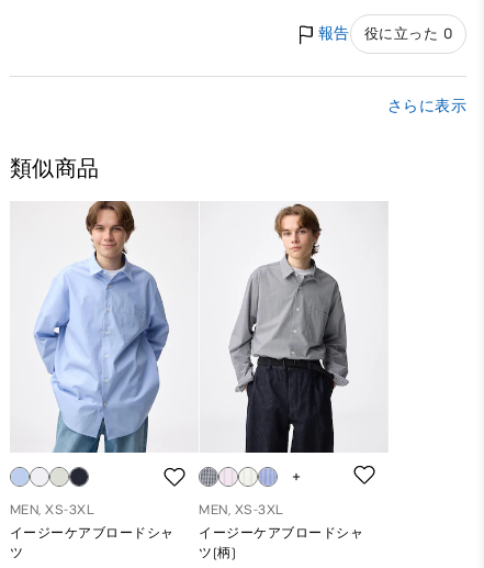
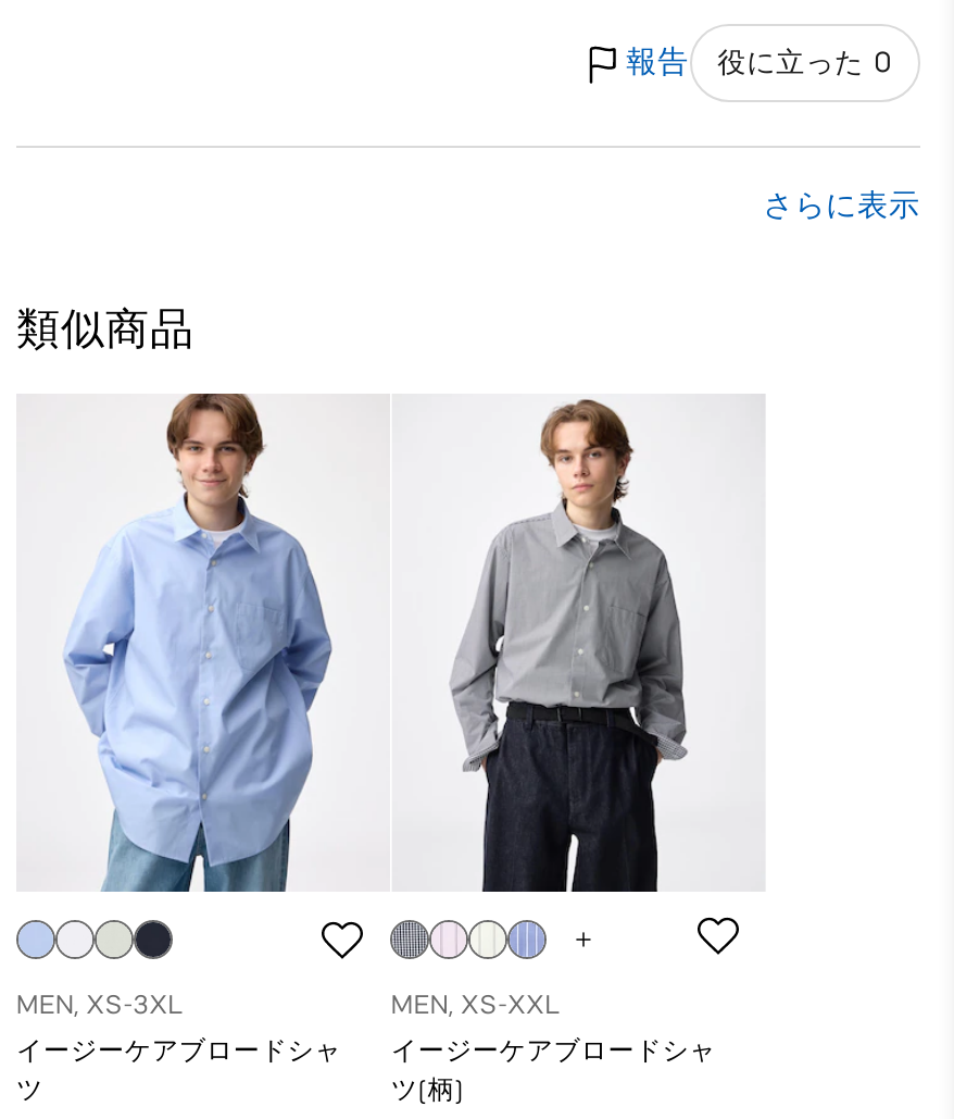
- MEN, XS-3XL
+ MEN, XS-XXL
